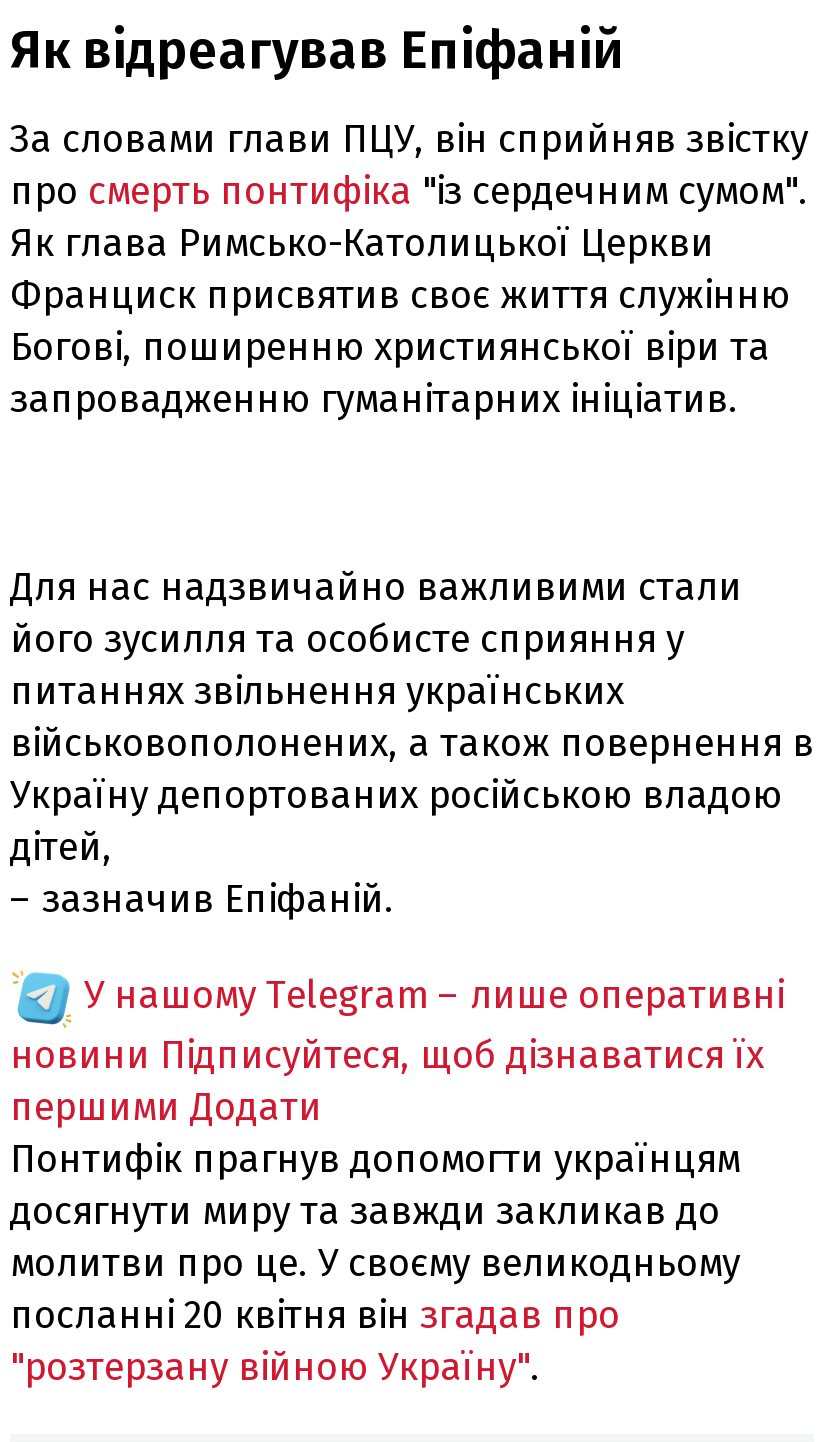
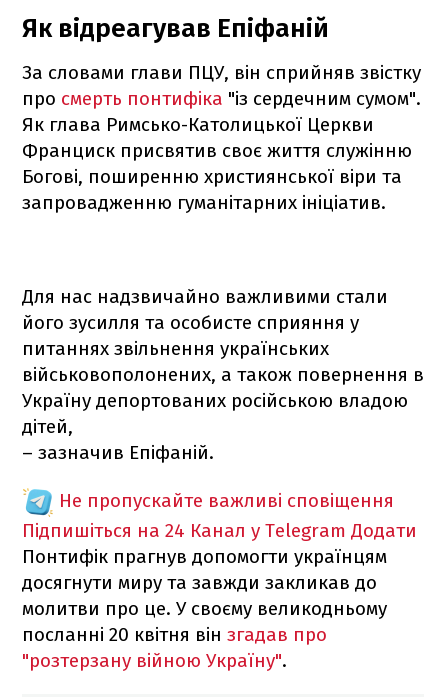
- У нашому Telegram – лише оперативні
- новини Підписуйтеся, щоб дізнаватися їх
- першими Додати
+ Не пропускайте важливі сповіщення
+ Підпишіться на 24 Канал у Telegram Додати
